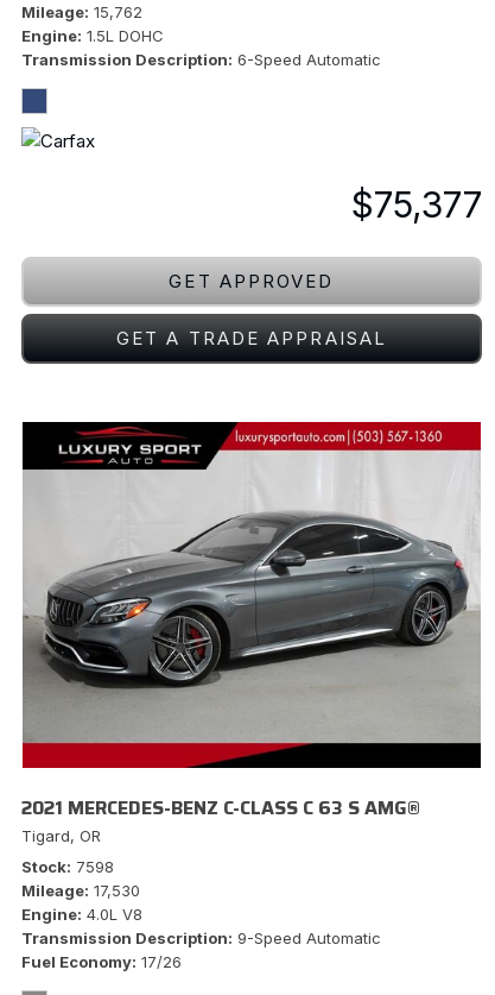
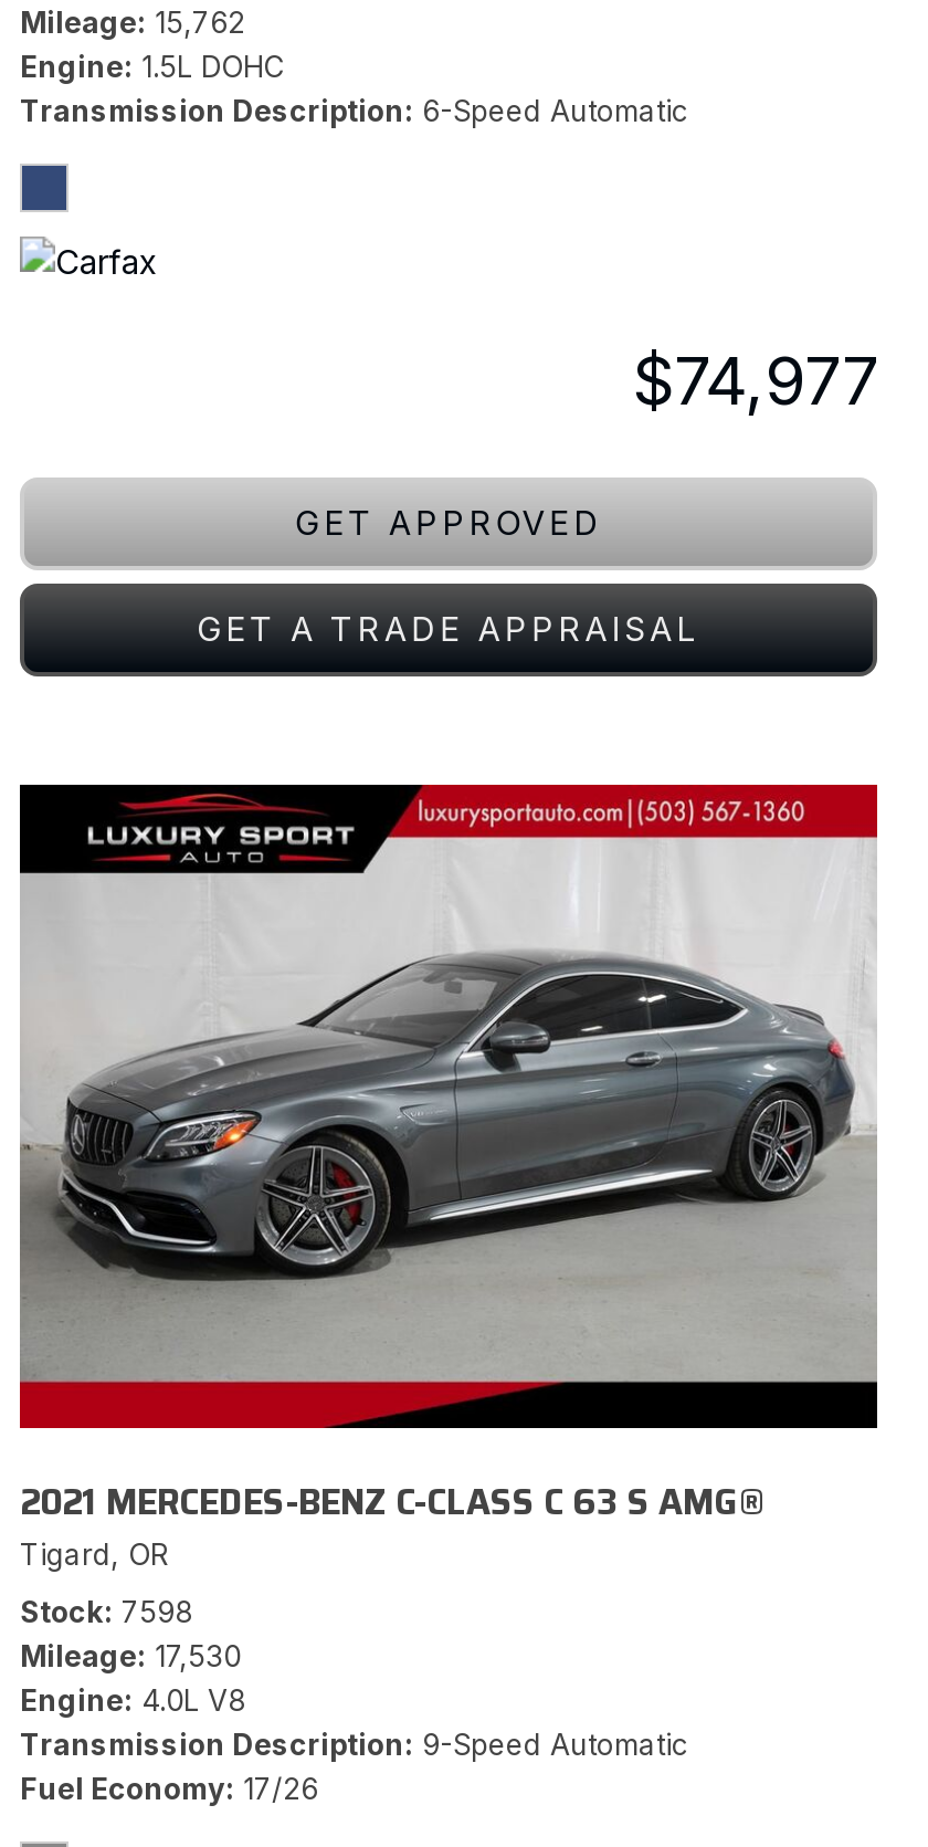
- $75,377
+ $74,977
